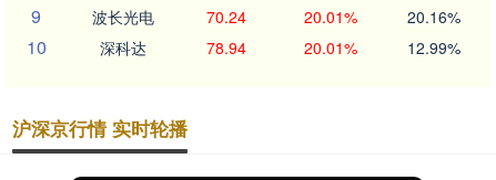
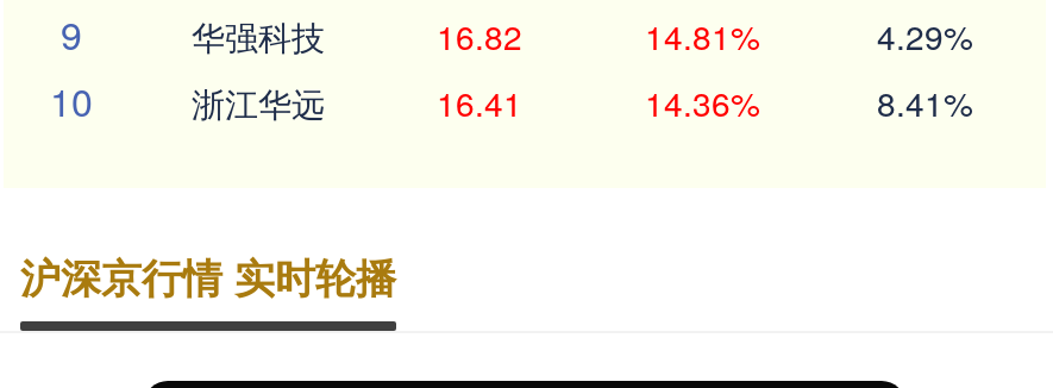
- 波长光电
- 70.24
- 20.01%
- 20.16%
+ 华强科技
+ 16.82
+ 14.81%
+ 4.29%

- 深科达
- 78.94
- 20.01%
- 12.99%
+ 浙江华远
+ 16.41
+ 14.36%
+ 8.41%
